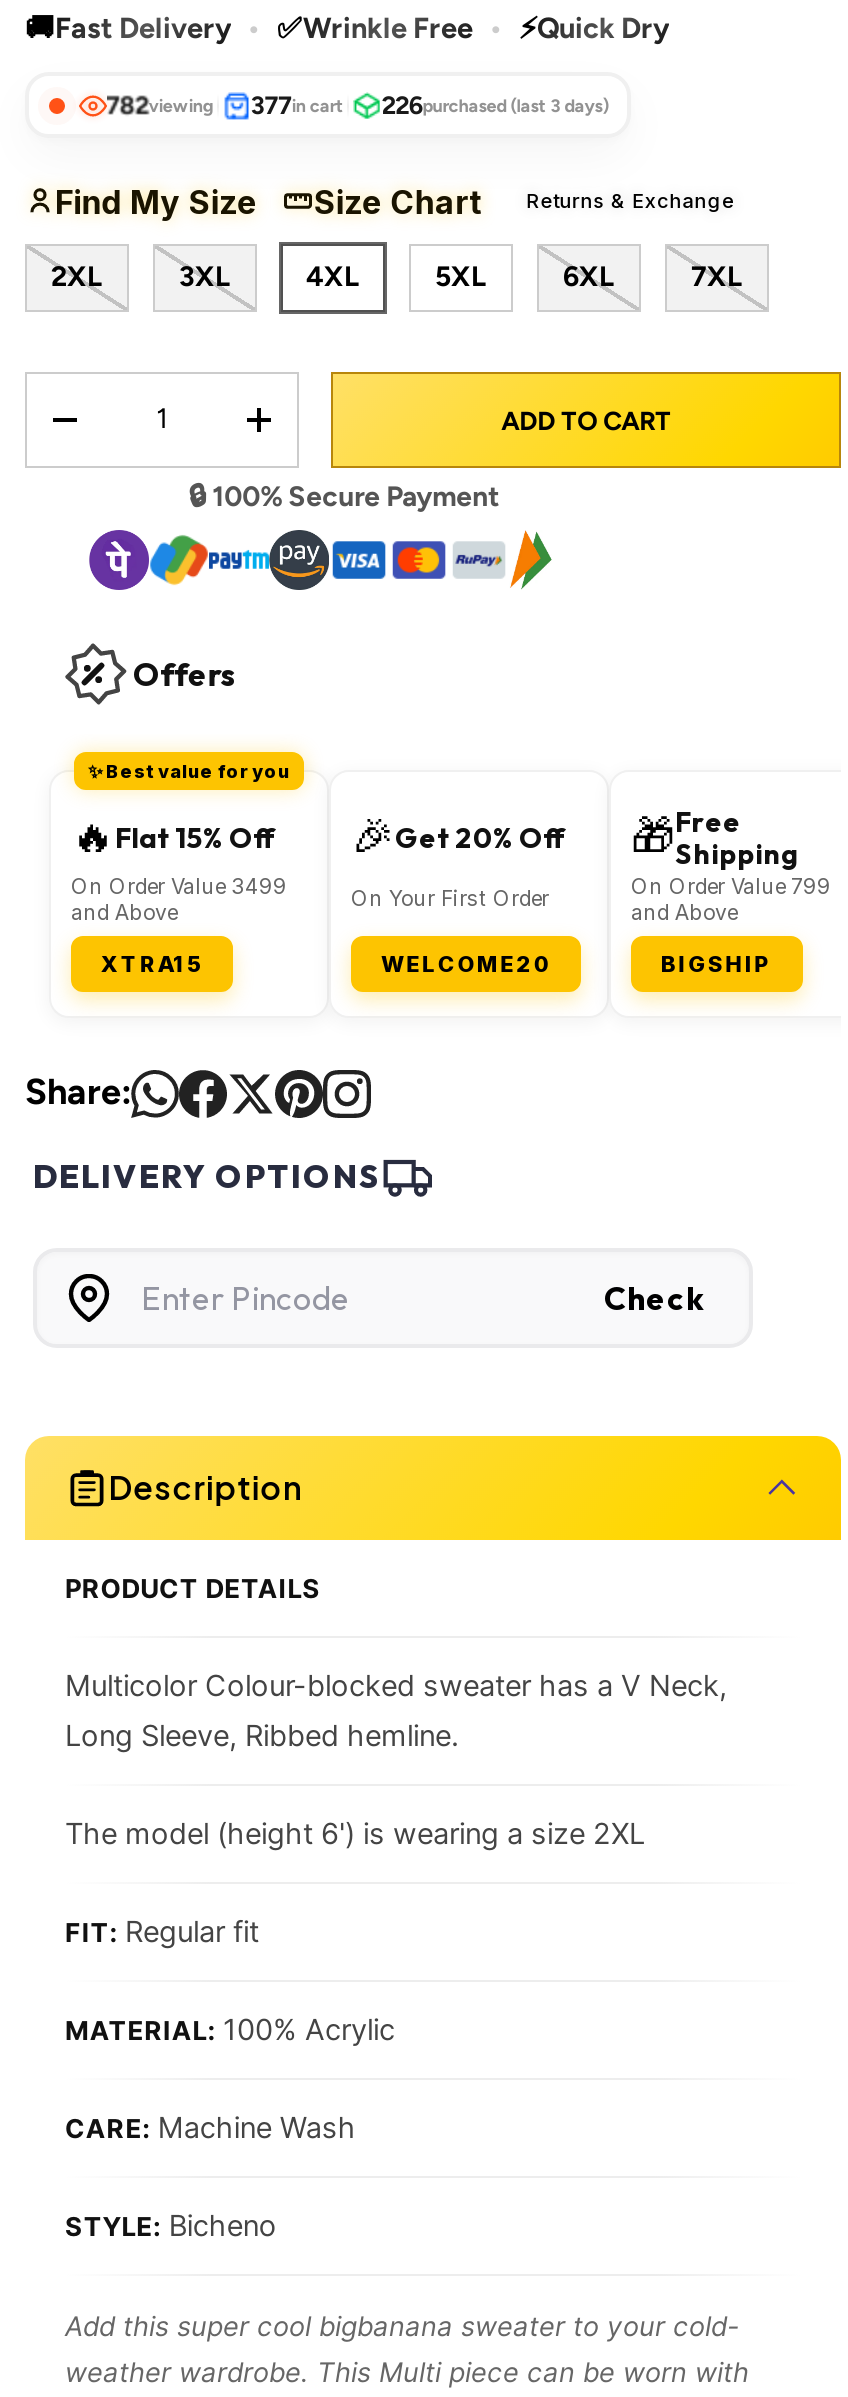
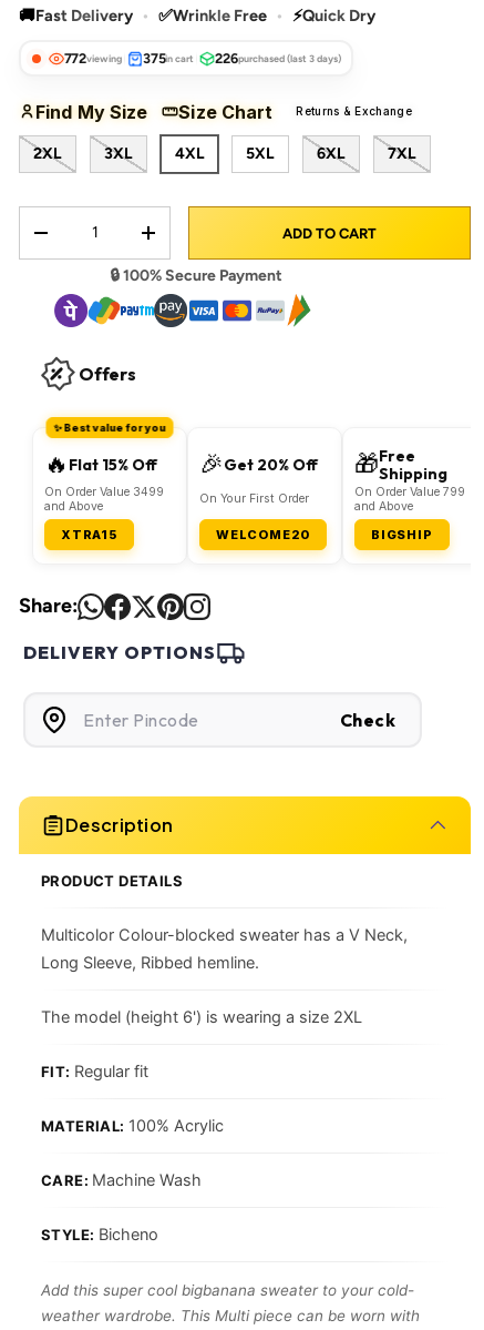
- 782viewing
+ 772viewing

- 377in cart
+ 375in cart
